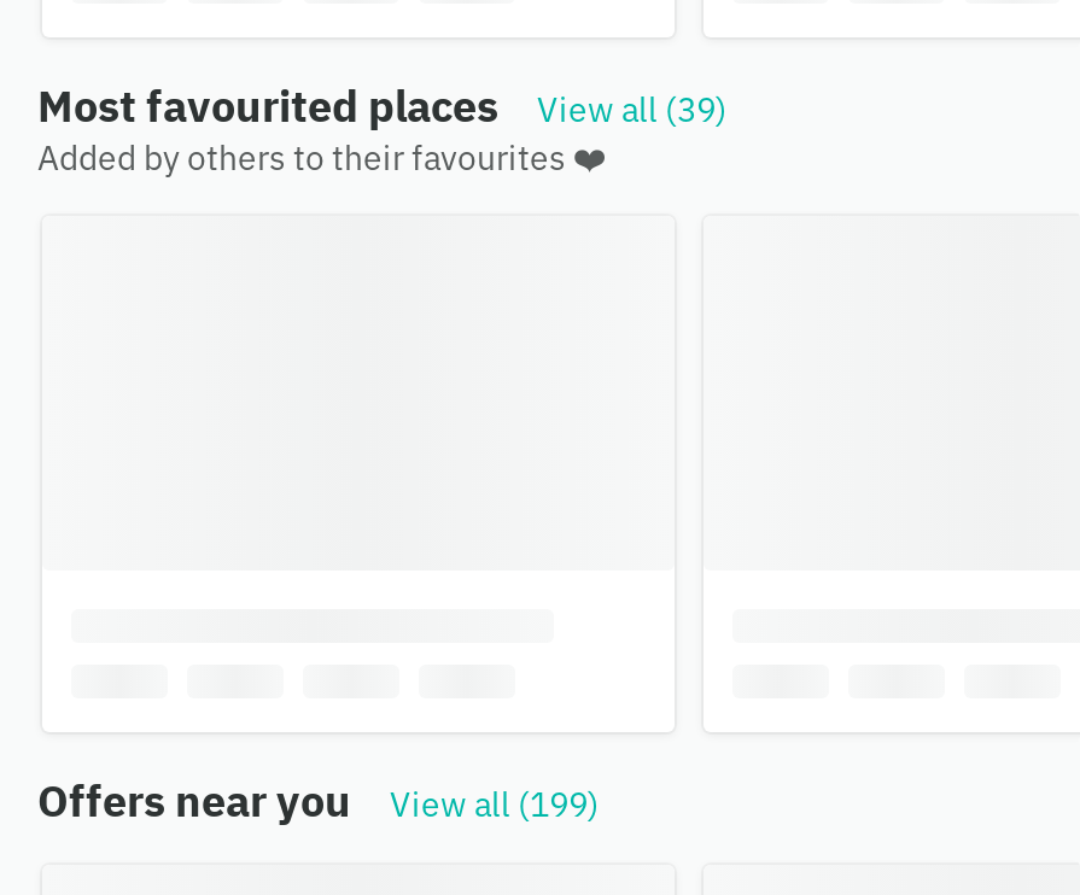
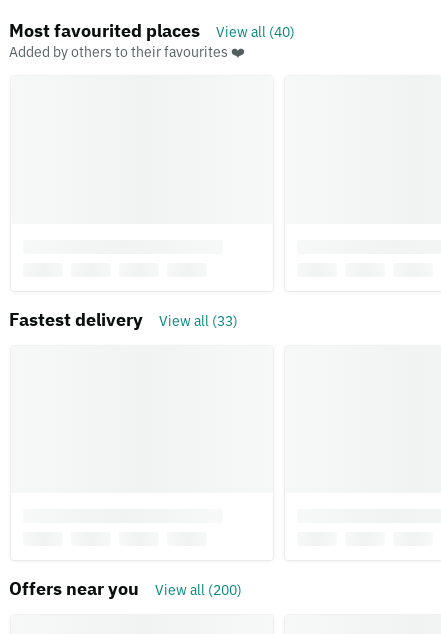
- Most favourited places View all (39)
+ Most favourited places View all (40)

+ Fastest delivery
+ View all (33)

- Offers near you View all (199)
+ Offers near you View all (200)
